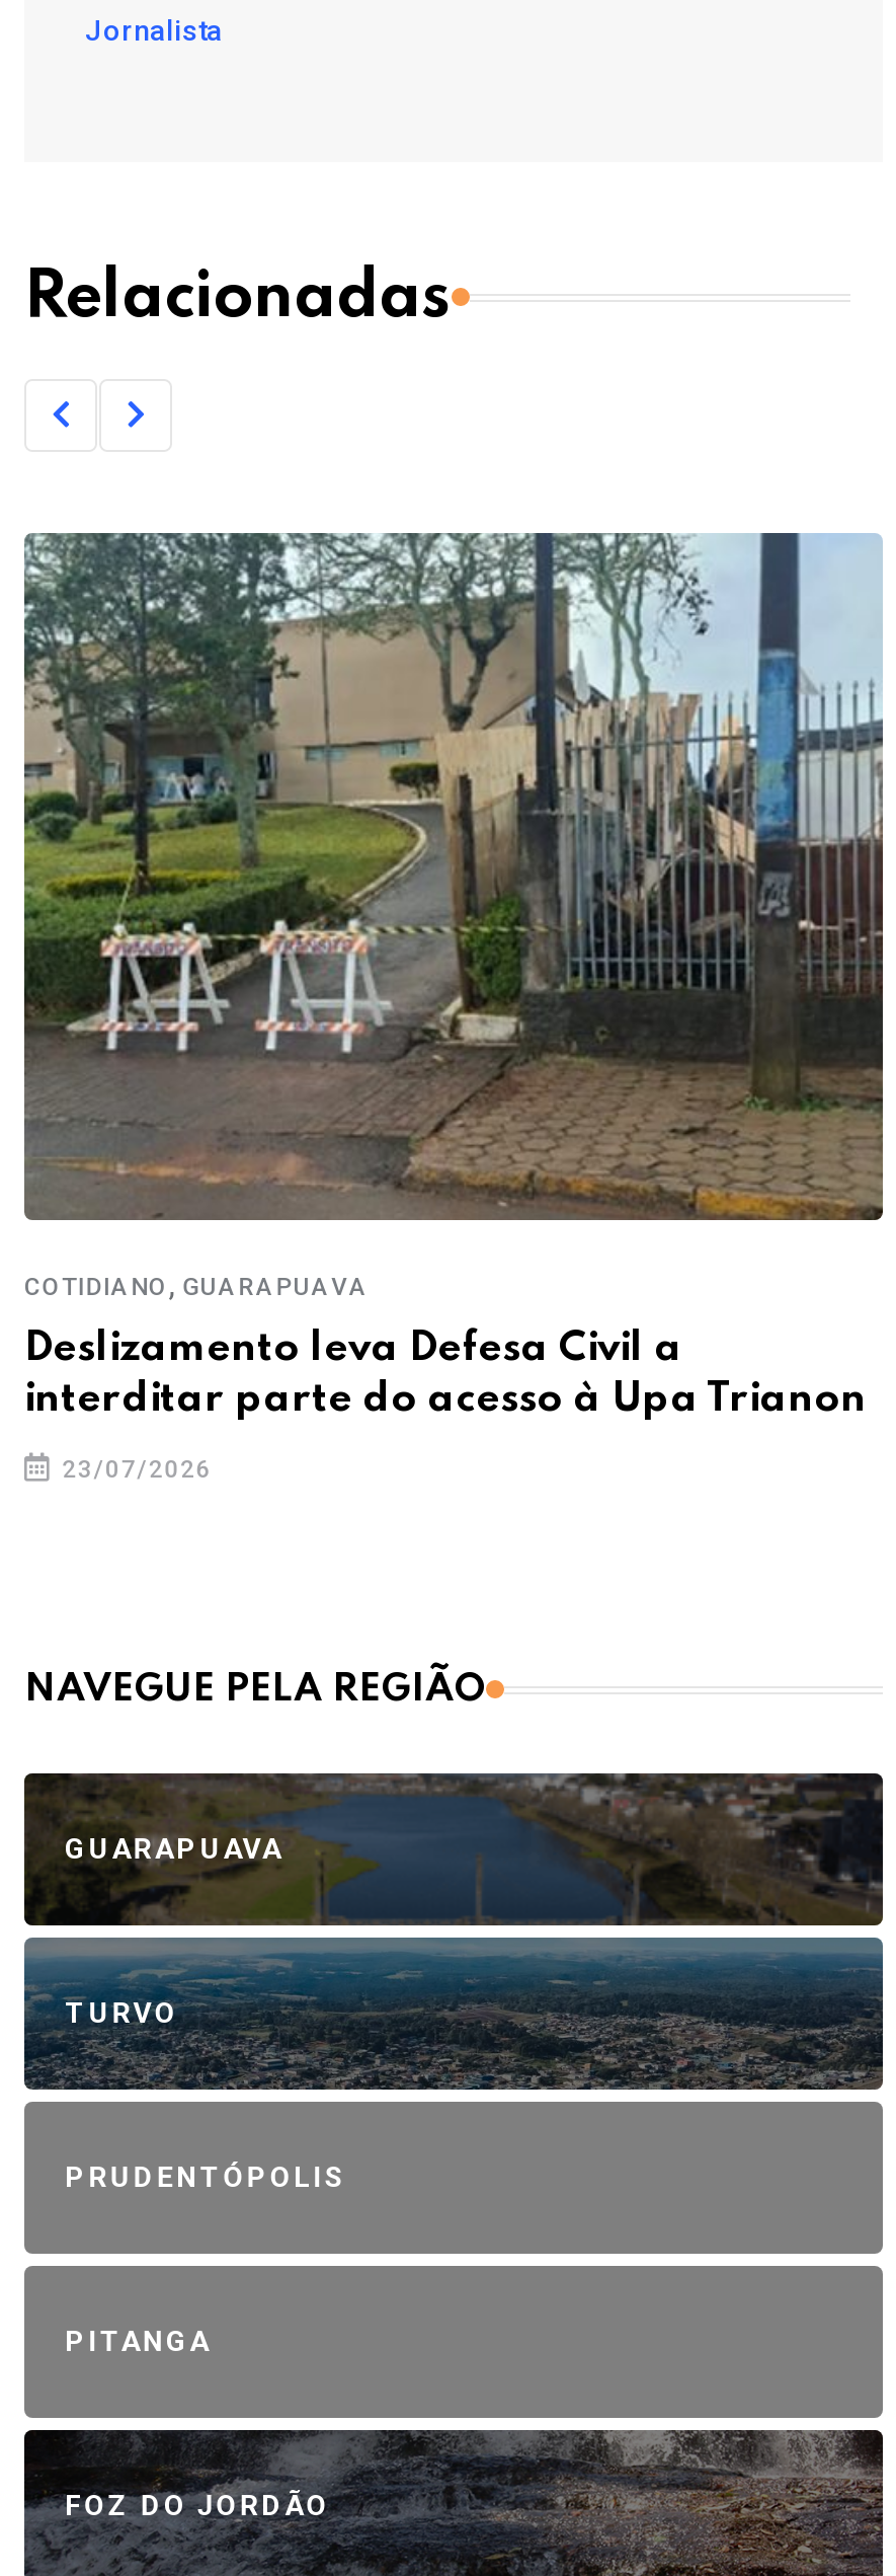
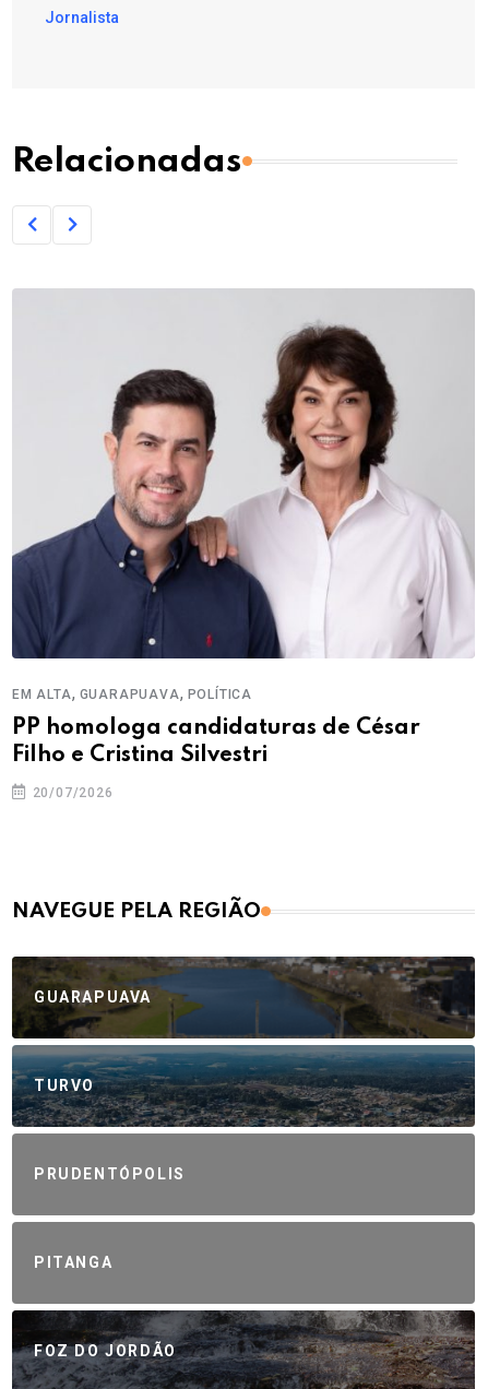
- [image]
- COTIDIANO, GUARAPUAVA
+ [image]
+ EM ALTA, GUARAPUAVA, POLÍTICA

- Deslizamento leva Defesa Civil a
- interditar parte do acesso à Upa Trianon
+ PP homologa candidaturas de César
+ Filho e Cristina Silvestri

- 23/07/2026
+ 20/07/2026
